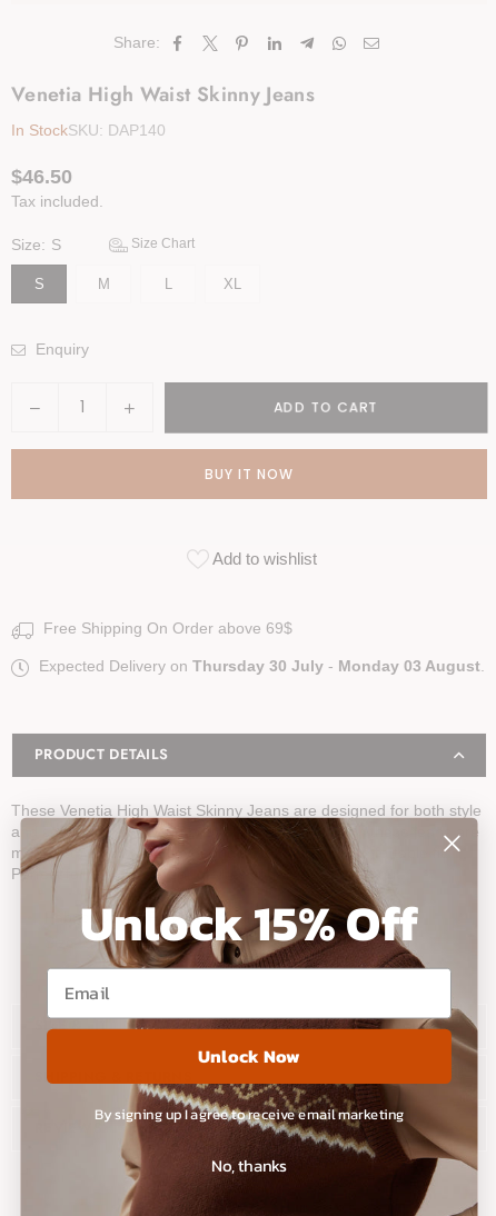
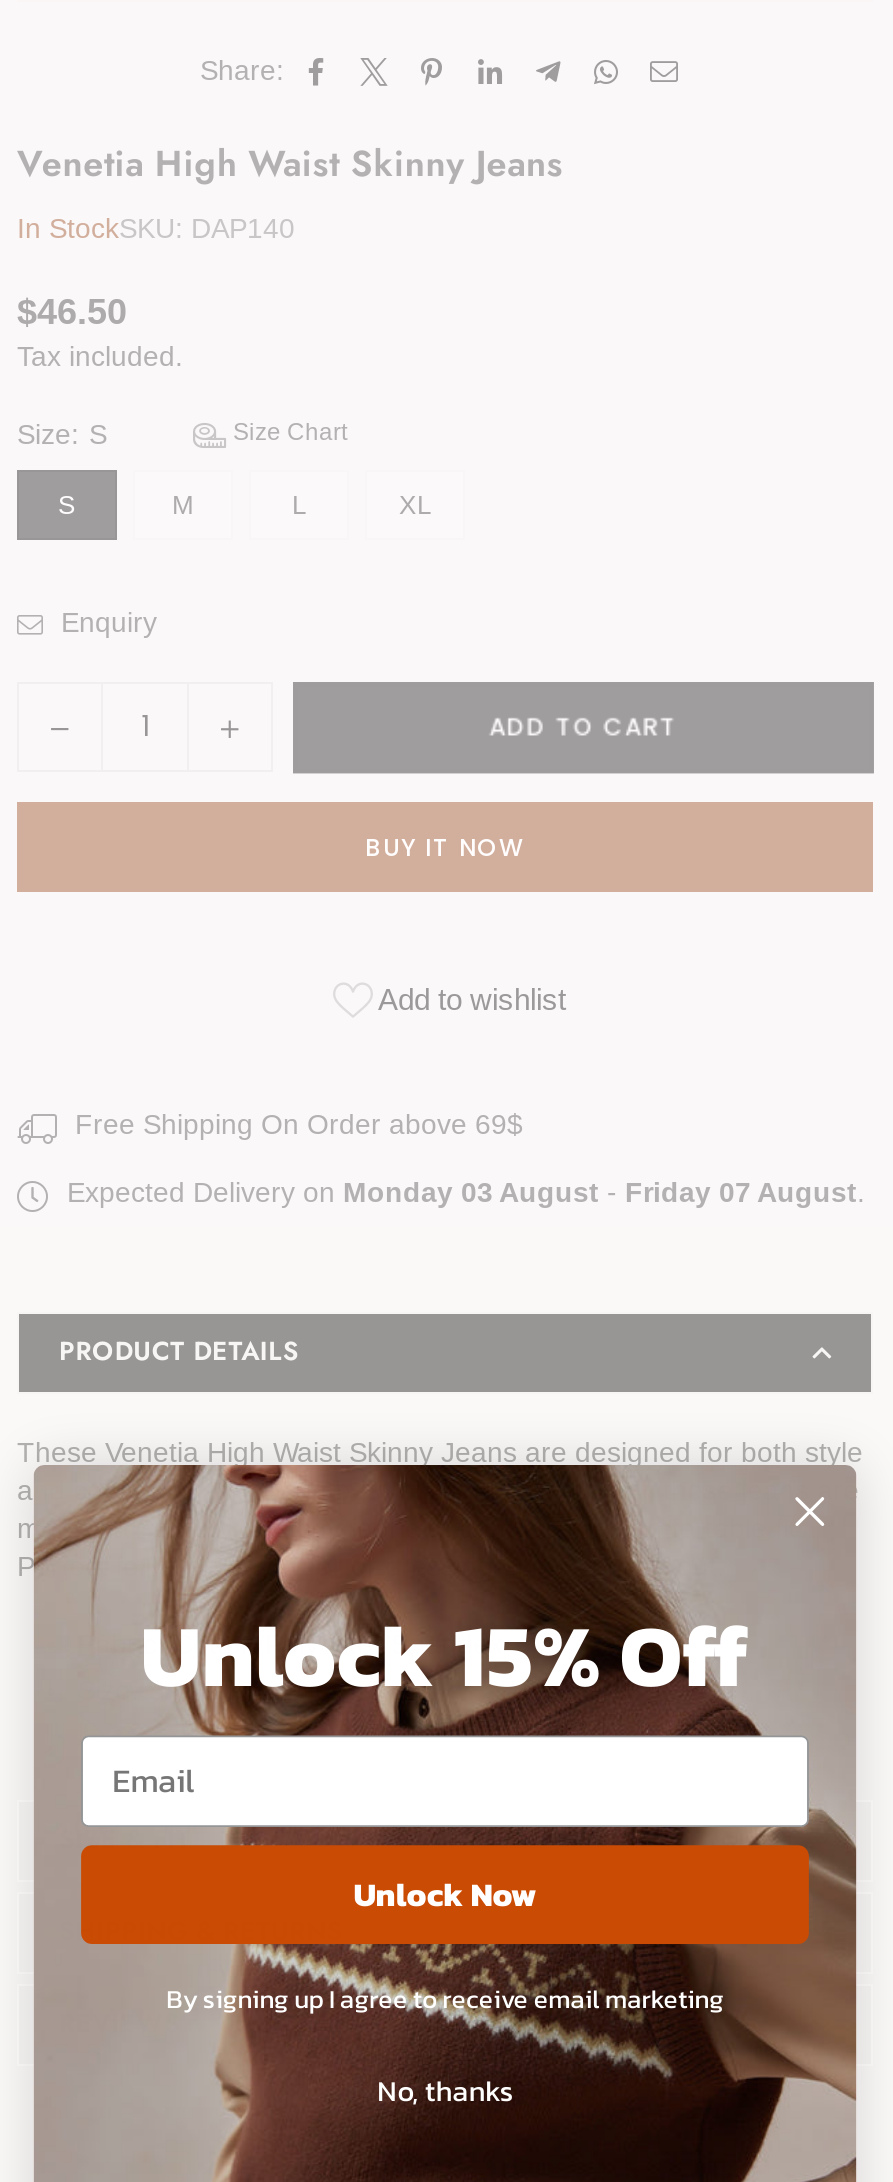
- Expected Delivery on Thursday 30 July - Monday 03 August.
+ Expected Delivery on Monday 03 August - Friday 07 August.
